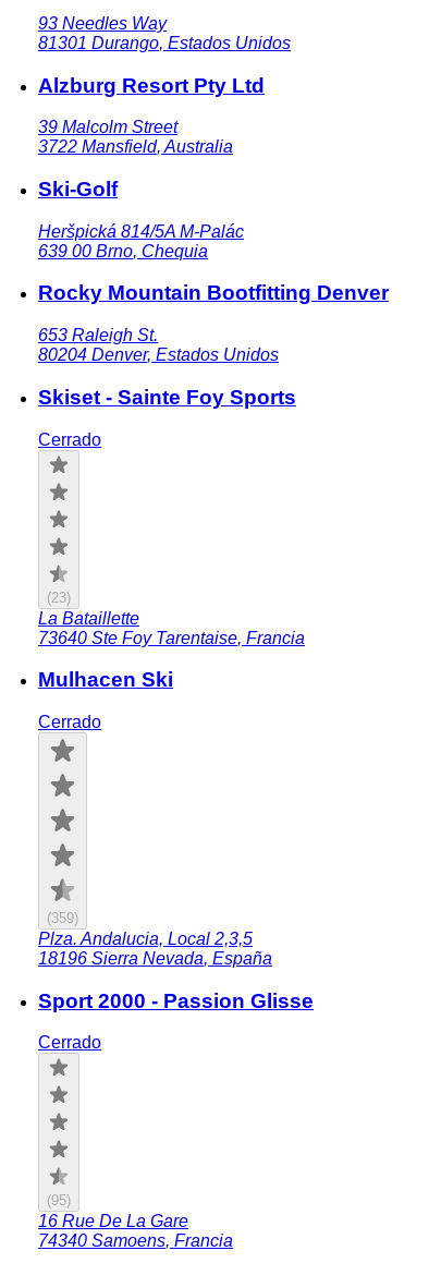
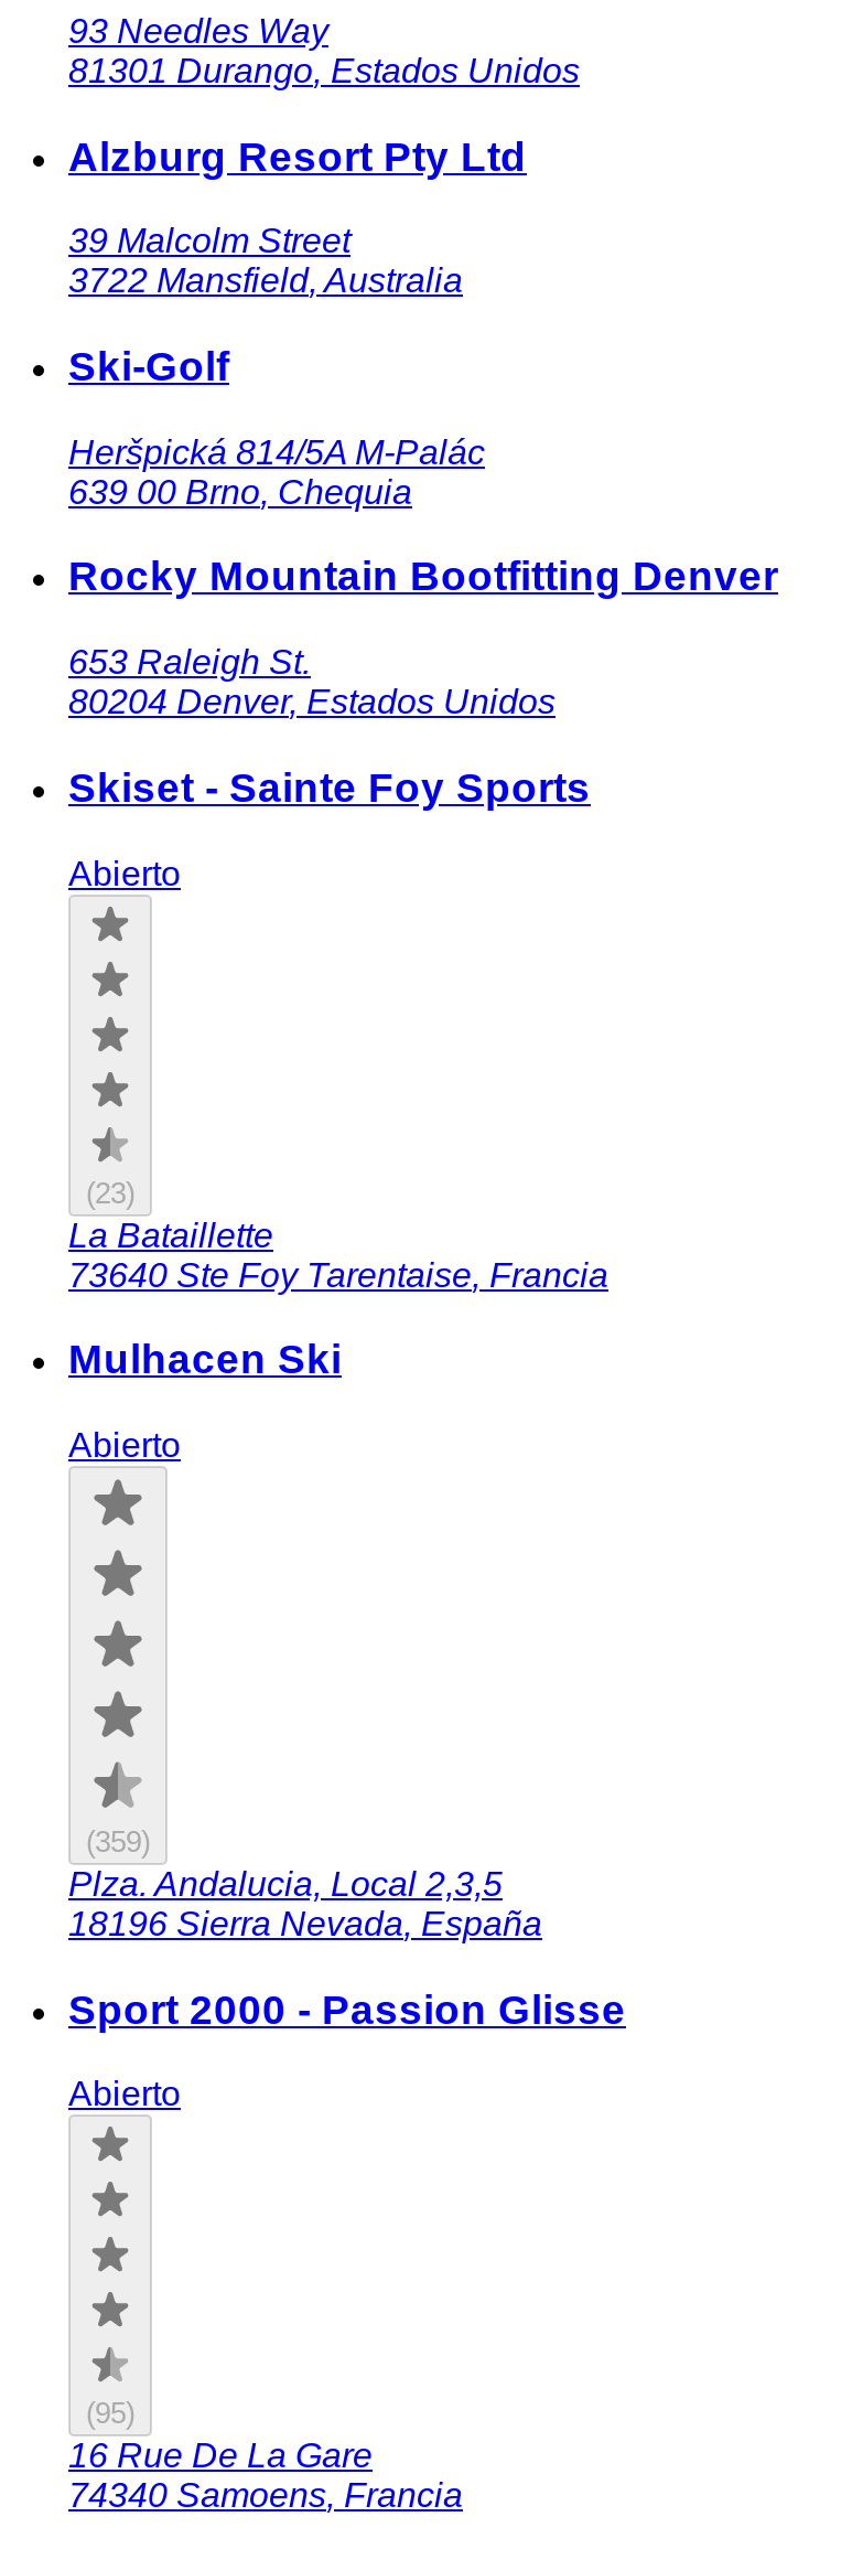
- Cerrado
+ Abierto

- Cerrado
+ Abierto

- Cerrado
+ Abierto
